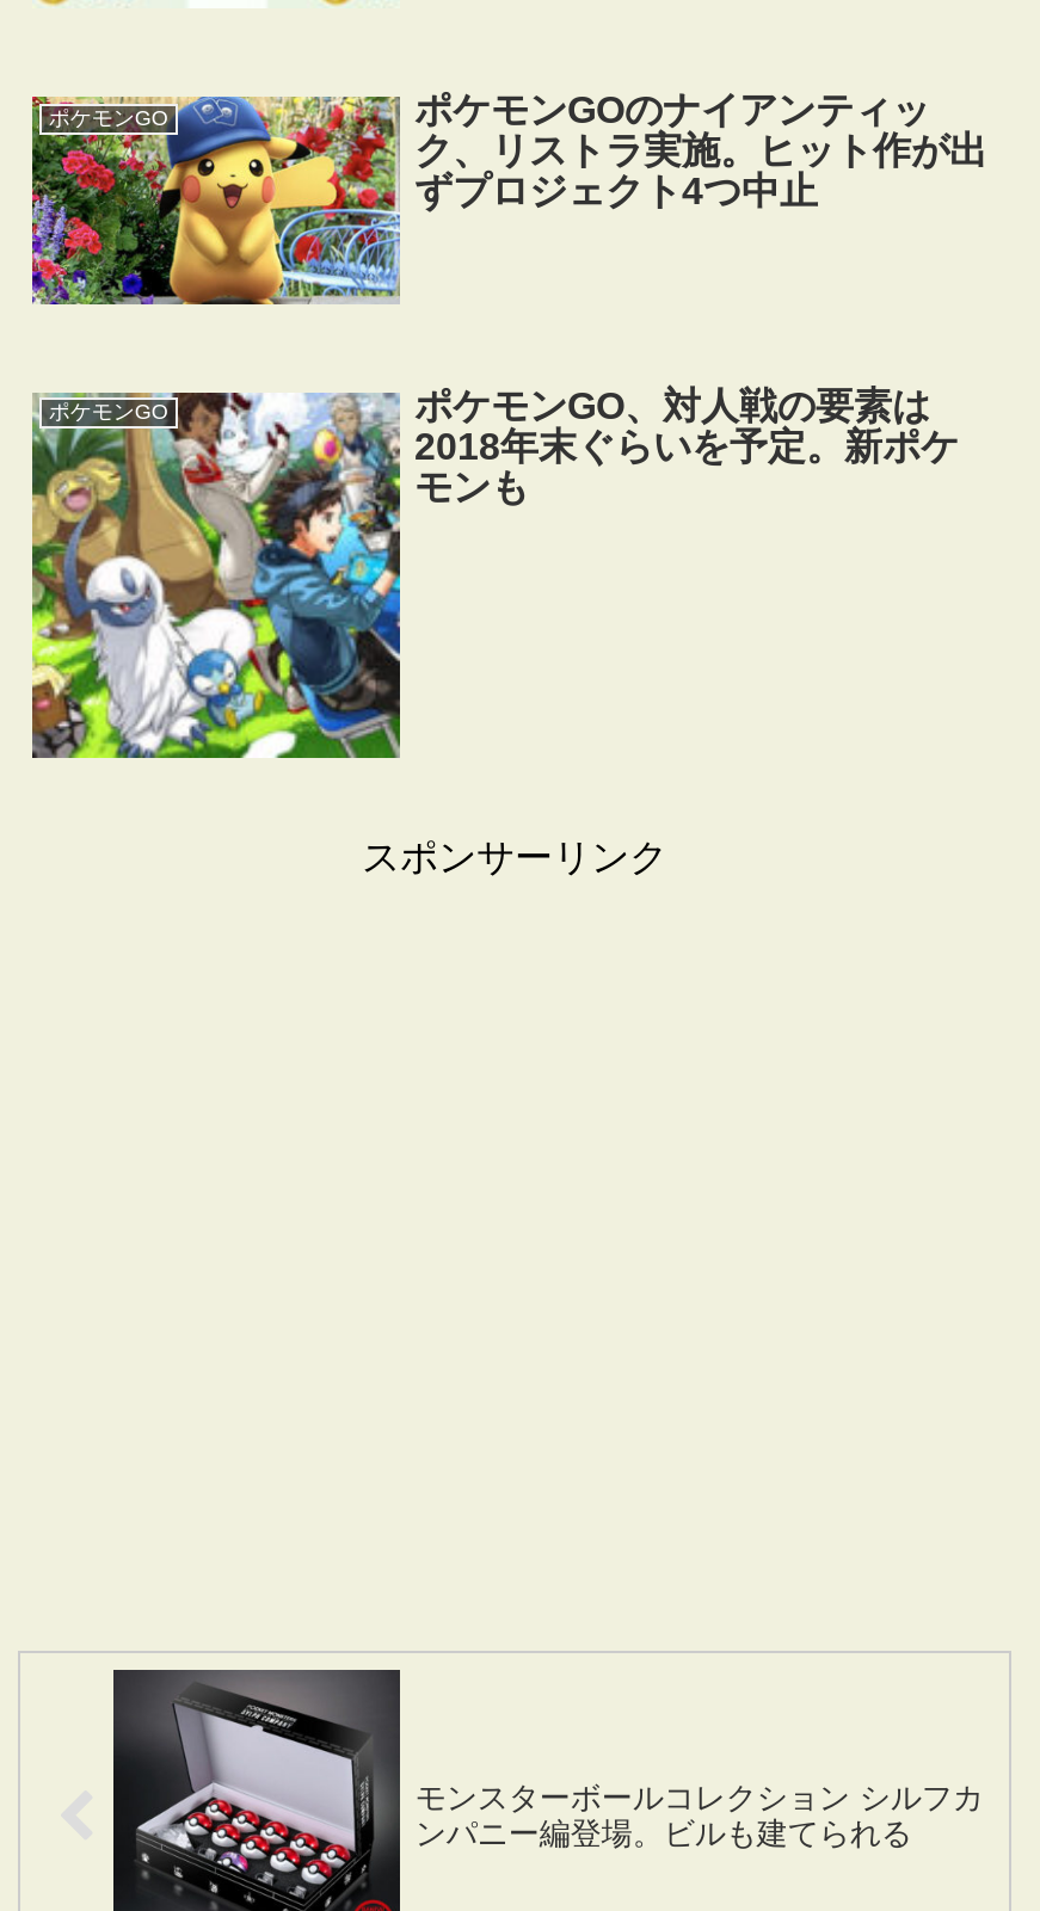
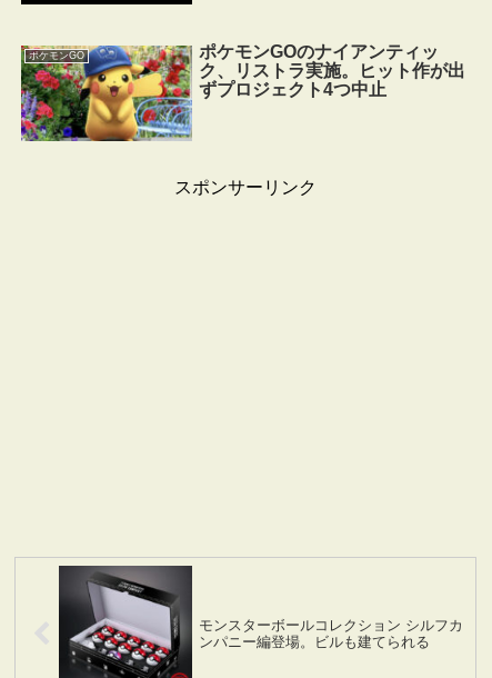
- [image]
- ポケモンGO
- ポケモンGO、対人戦の要素は
- 2018年末ぐらいを予定。新ポケ
- モンも
